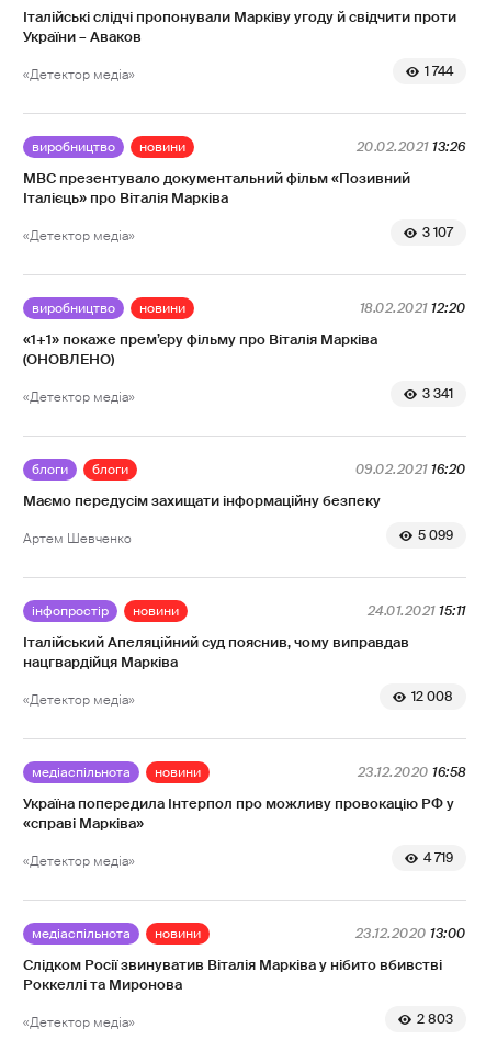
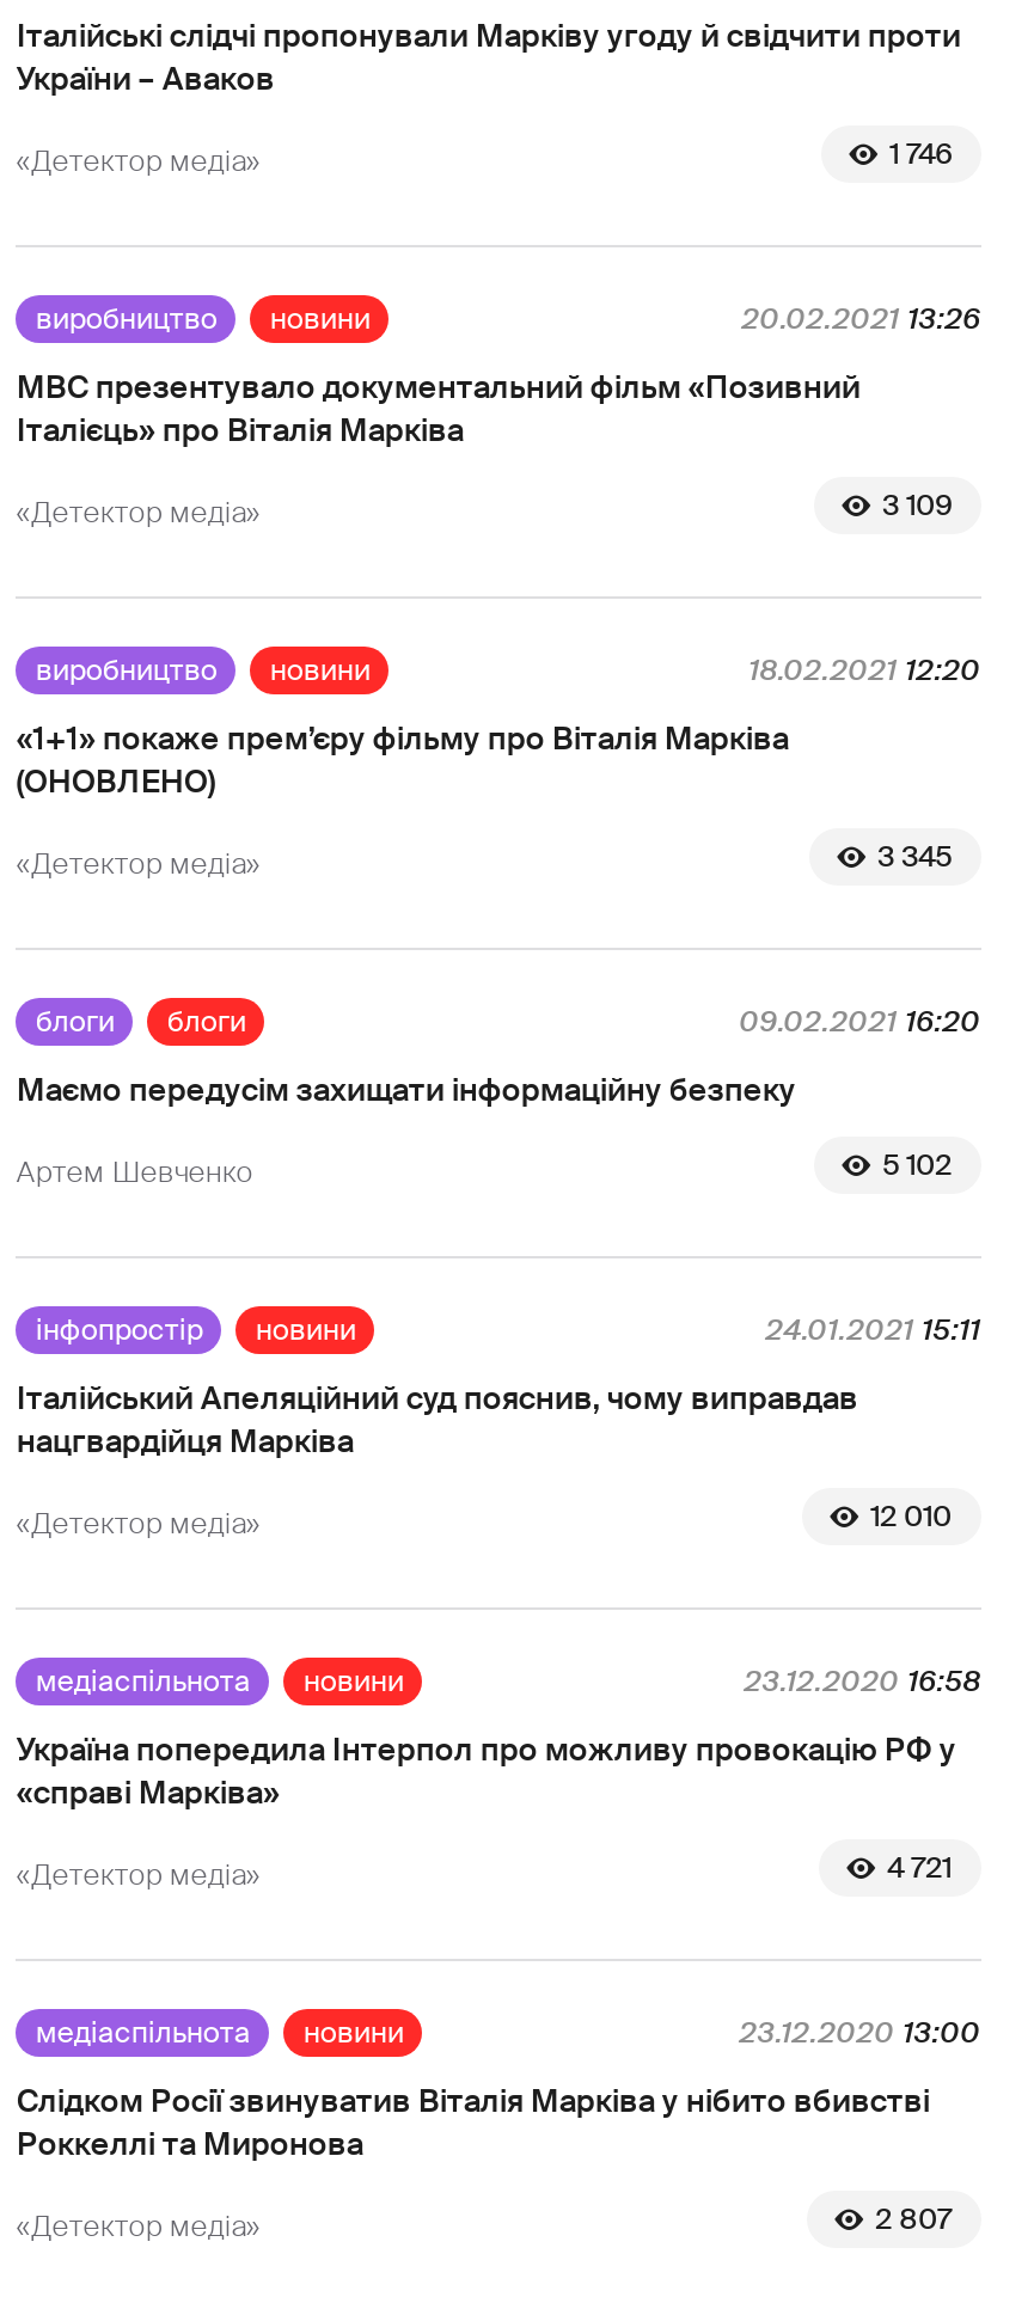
- 1 744
+ 1 746

- 3 107
+ 3 109

- 3 341
+ 3 345

- 5 099
+ 5 102

- 12 008
+ 12 010

- 4 719
+ 4 721

- 2 803
+ 2 807
